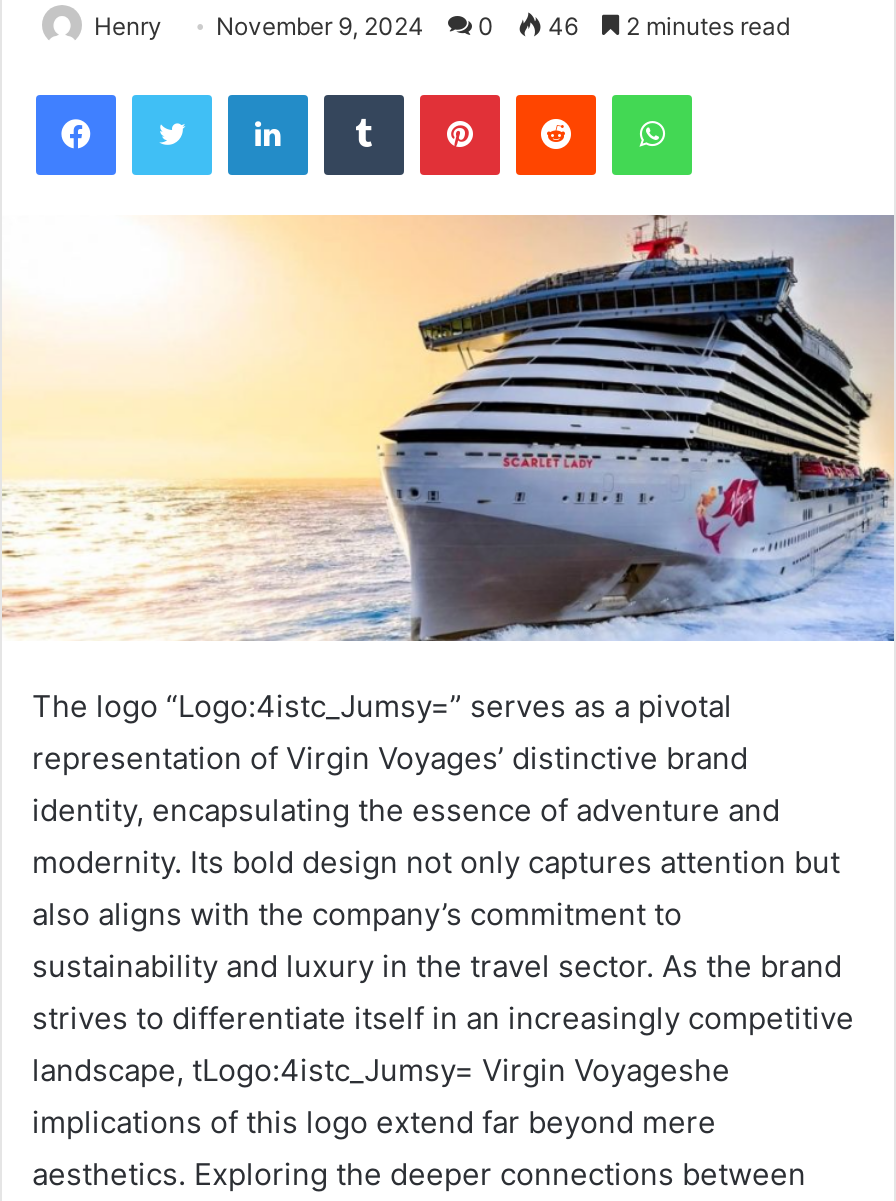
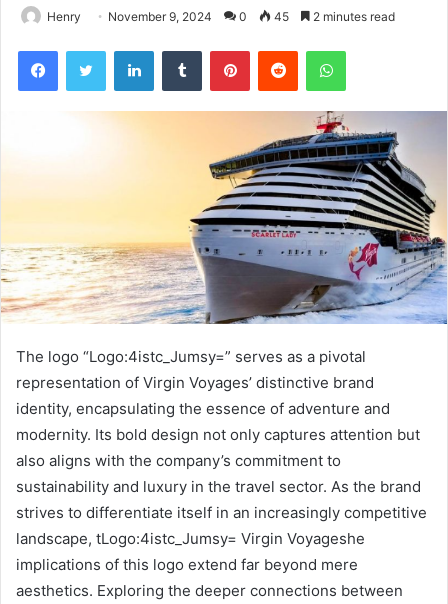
- Henry November 9, 2024 0 46 2 minutes read
+ Henry November 9, 2024 0 45 2 minutes read
